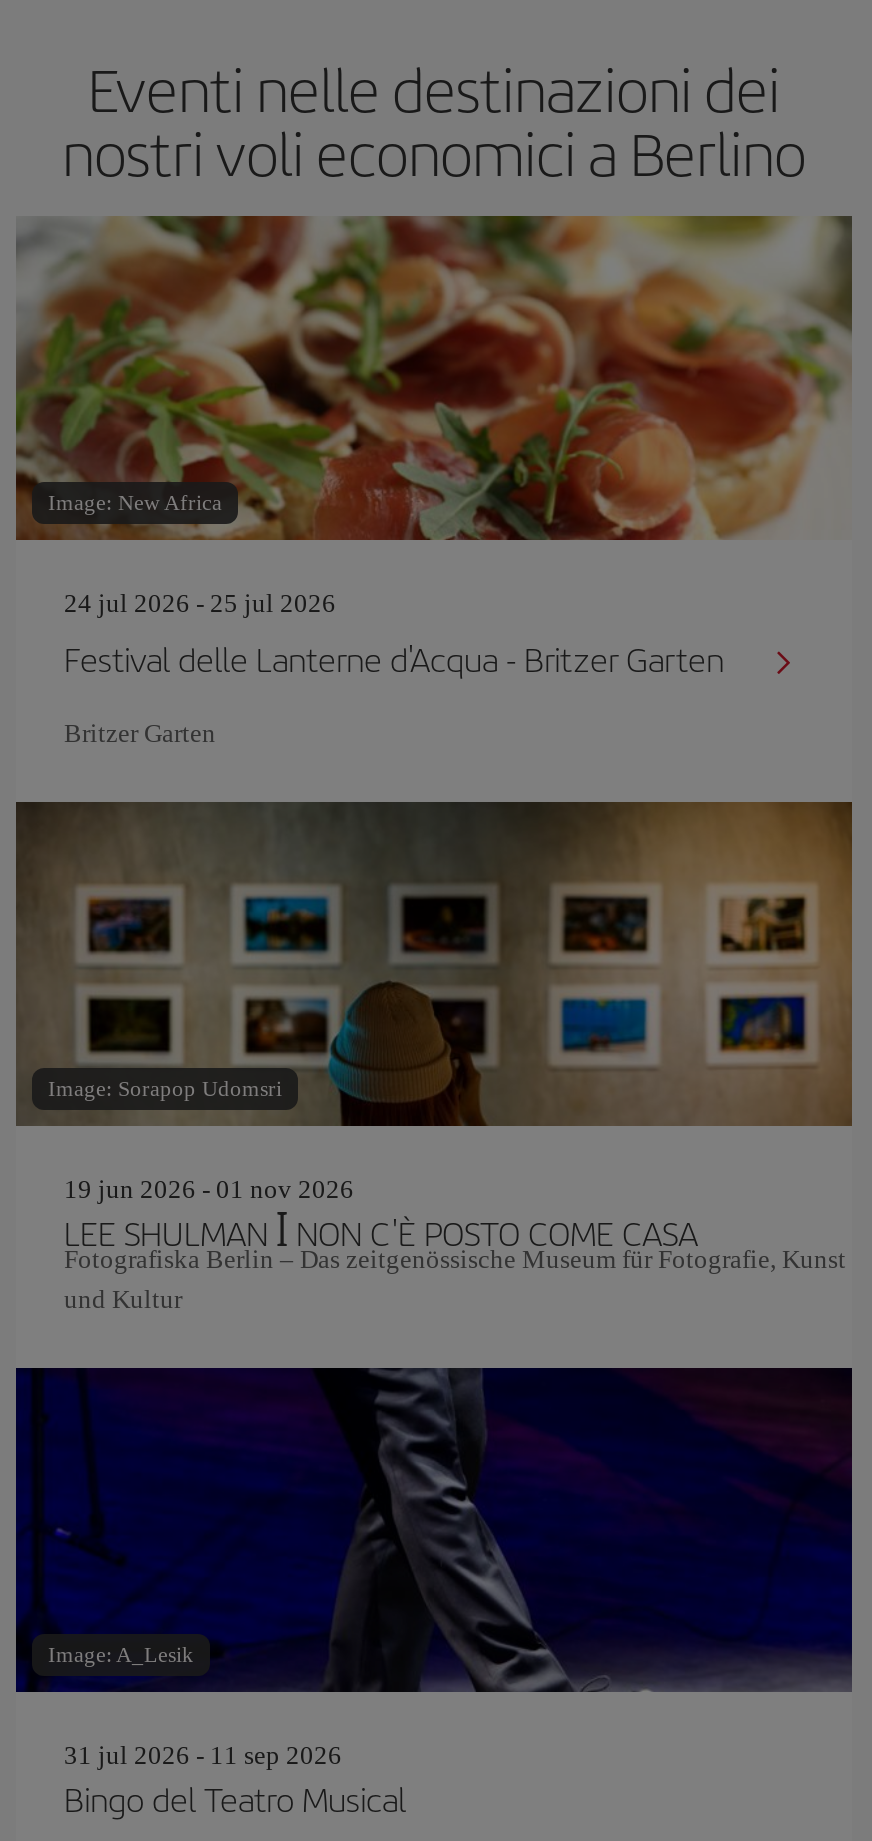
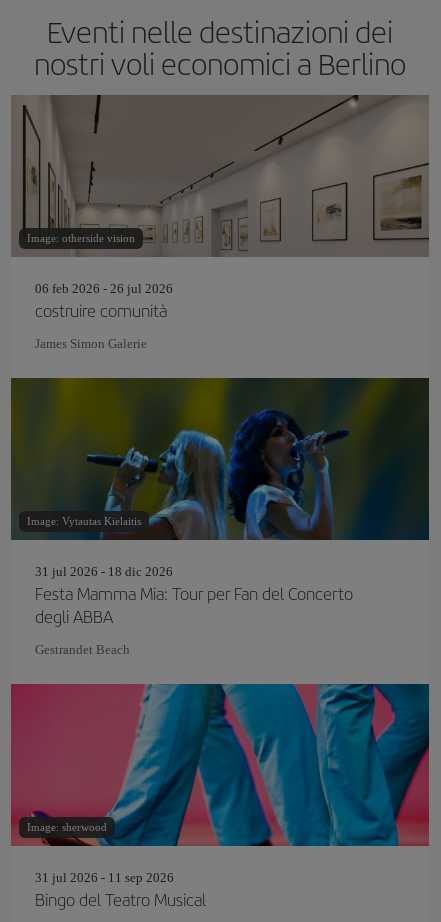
- [image]
- Image: New Africa
- 24 jul 2026 - 25 jul 2026
- Festival delle Lanterne d'Acqua - Britzer Garten
- Britzer Garten
+ [image]
+ Image: otherside vision
+ 06 feb 2026 - 26 jul 2026
+ costruire comunità
+ James Simon Galerie

- [image]
- Image: Sorapop Udomsri
- 19 jun 2026 - 01 nov 2026
- LEE SHULMAN ꟾ NON C'È POSTO COME CASA
- Fotografiska Berlin – Das zeitgenössische Museum für Fotografie, Kunst
- und Kultur
+ [image]
+ Image: Vytautas Kielaitis
+ 31 jul 2026 - 18 dic 2026
+ Festa Mamma Mia: Tour per Fan del Concerto
+ degli ABBA
+ Gestrandet Beach

- [image]
- Image: A_Lesik
+ [image]
+ Image: sherwood
